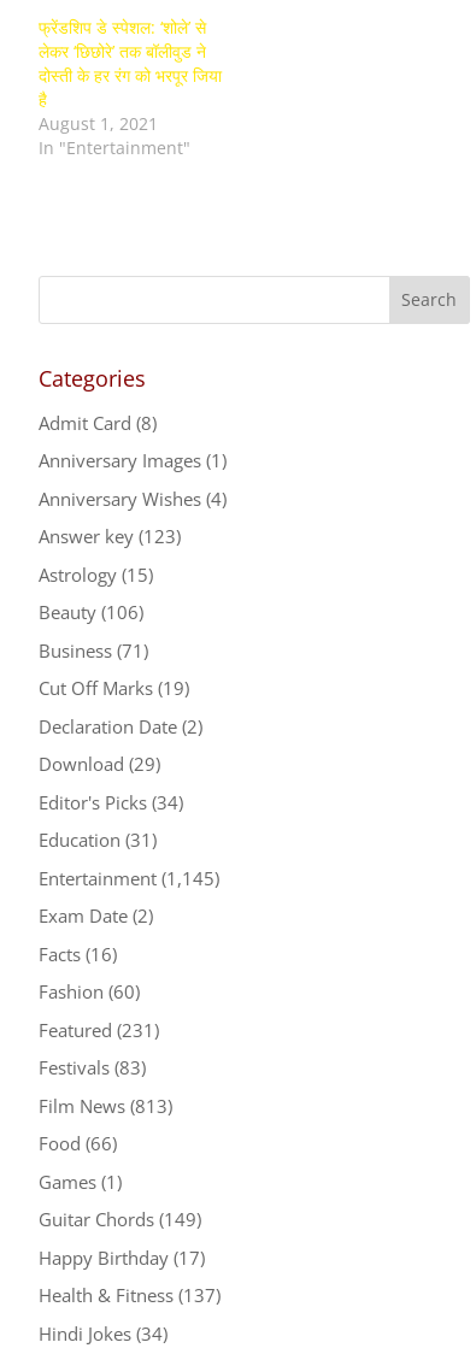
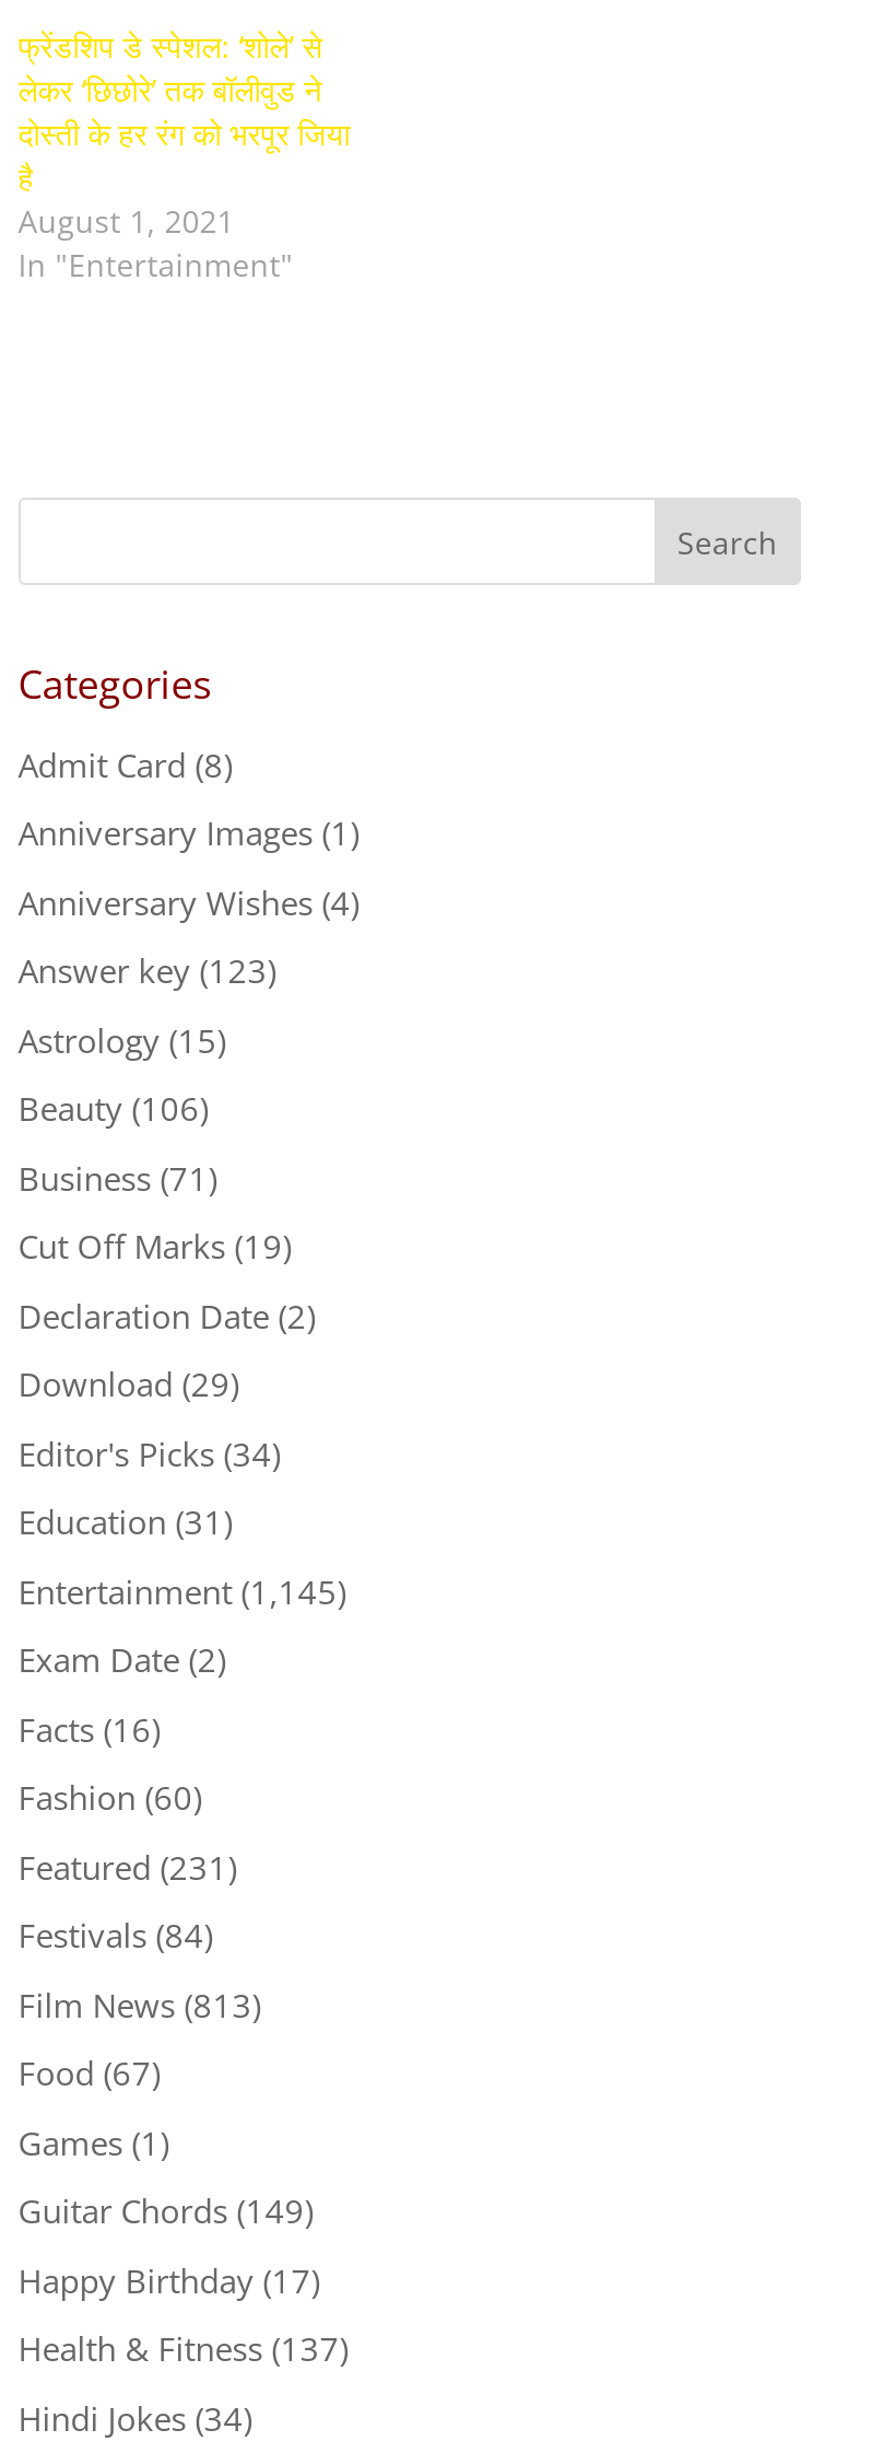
- Festivals (83)
+ Festivals (84)

- Food (66)
+ Food (67)
